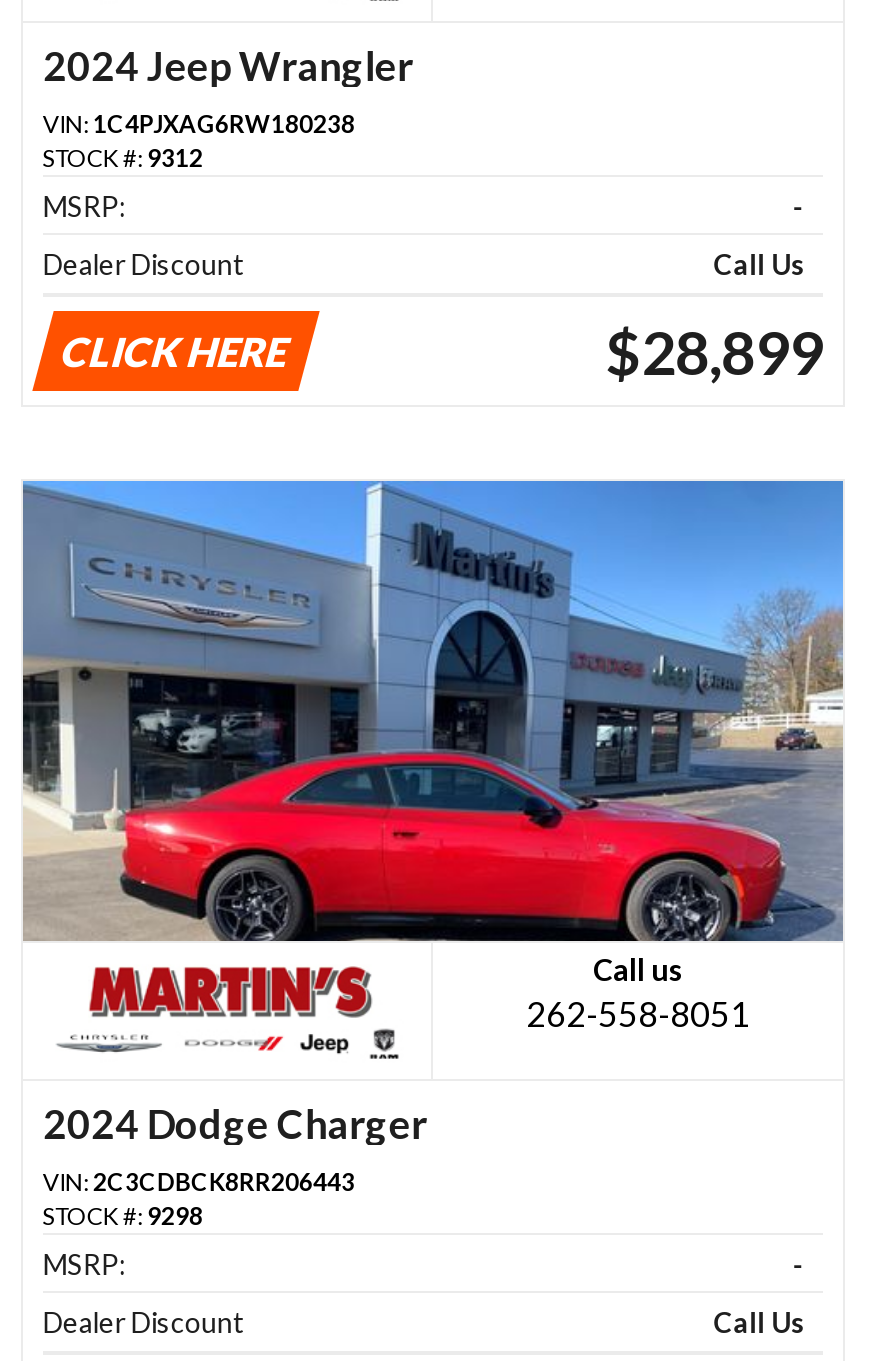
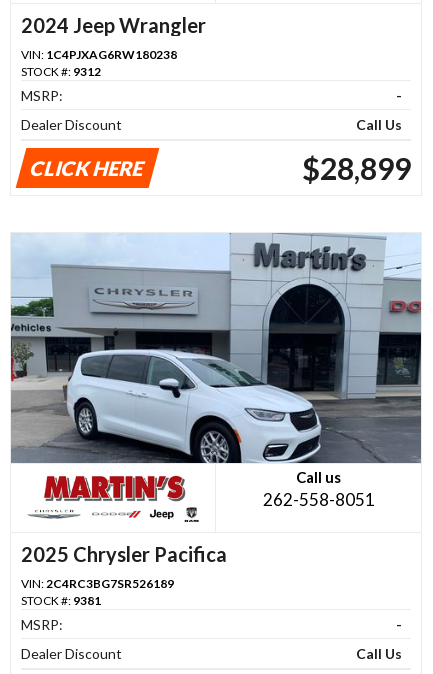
- [image]
+ [image]

- 2024 Dodge Charger
- VIN: 2C3CDBCK8RR206443
- STOCK #: 9298
+ 2025 Chrysler Pacifica
+ VIN: 2C4RC3BG7SR526189
+ STOCK #: 9381
